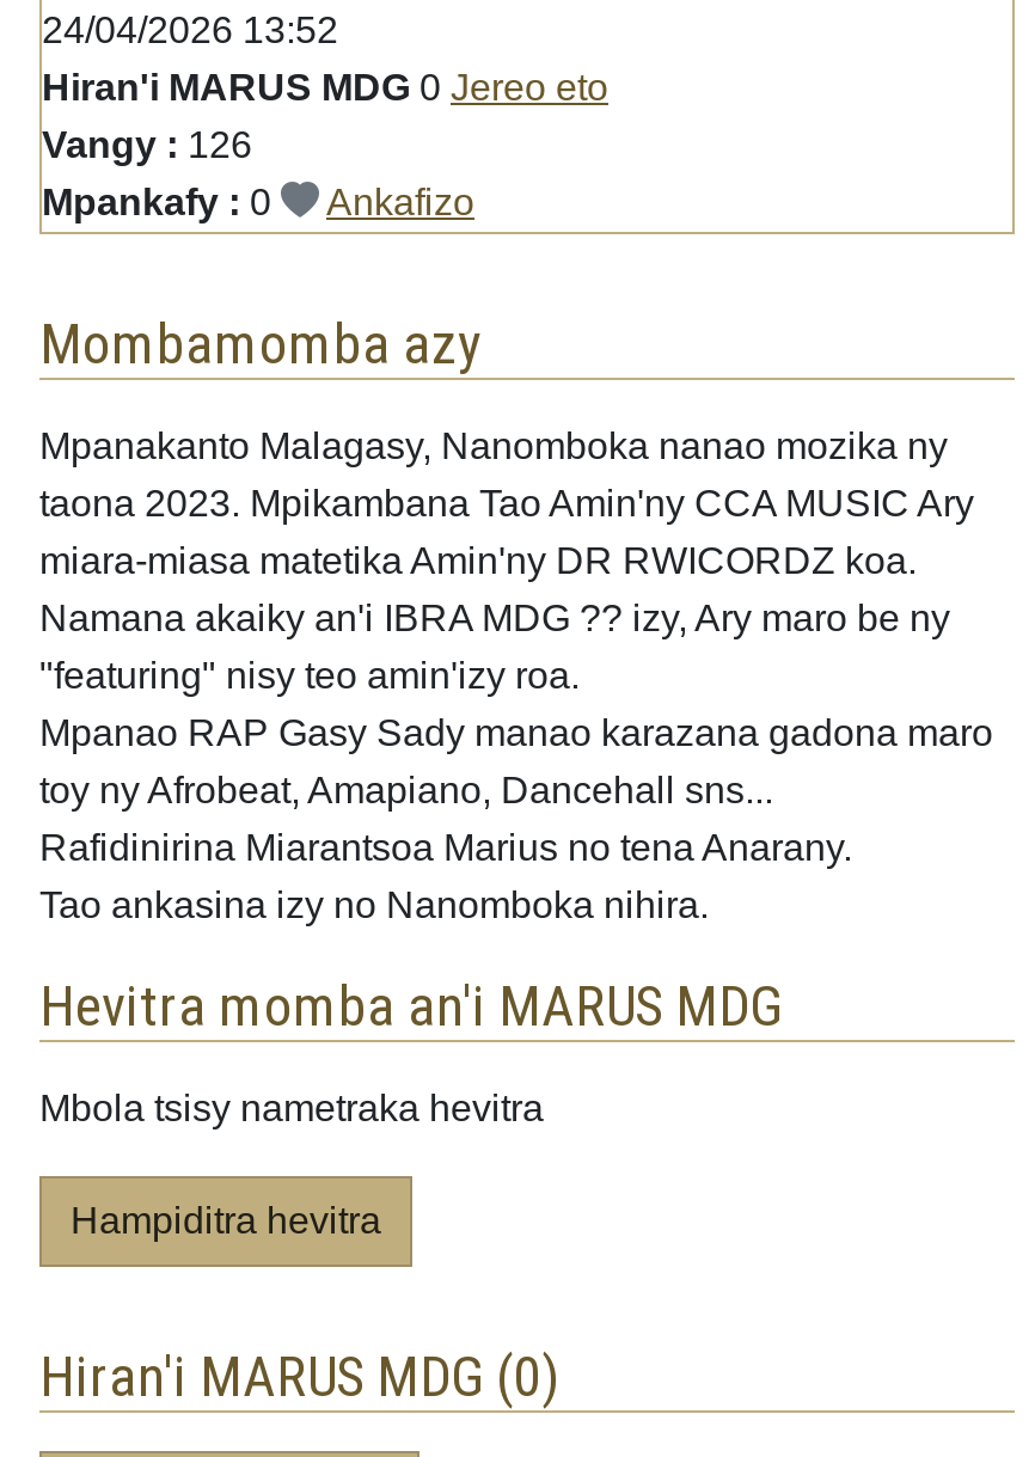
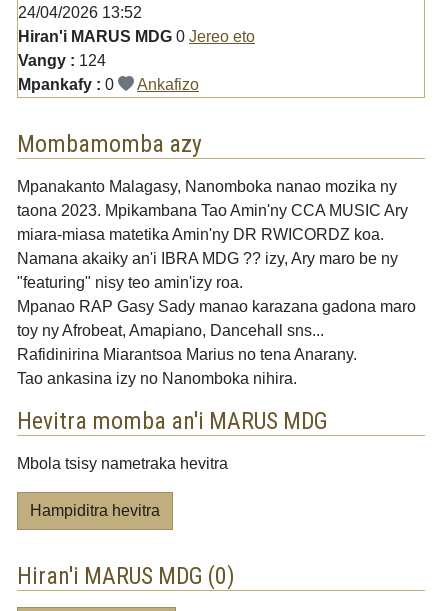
- Vangy : 126
+ Vangy : 124
